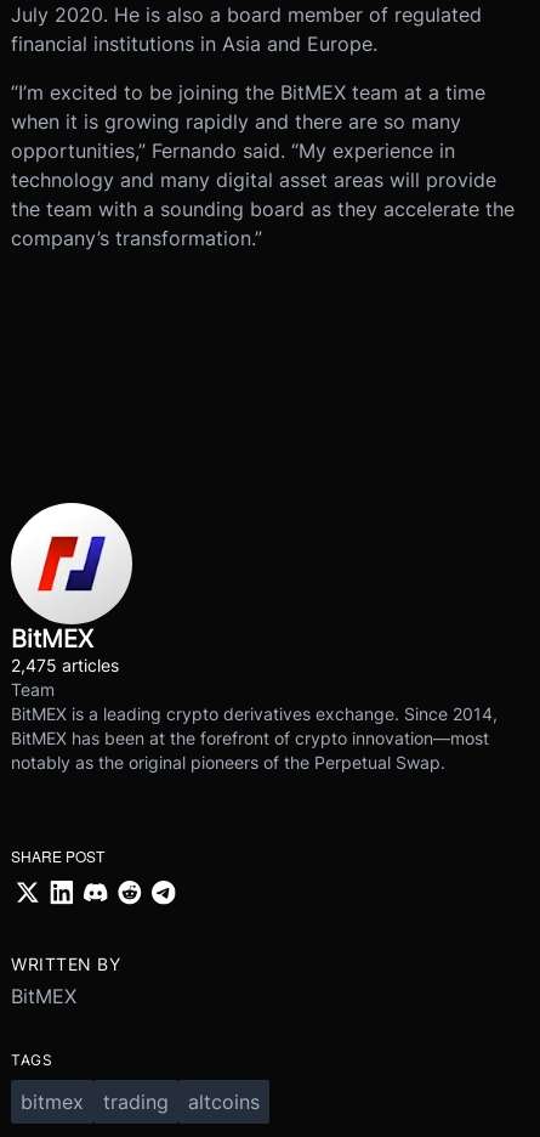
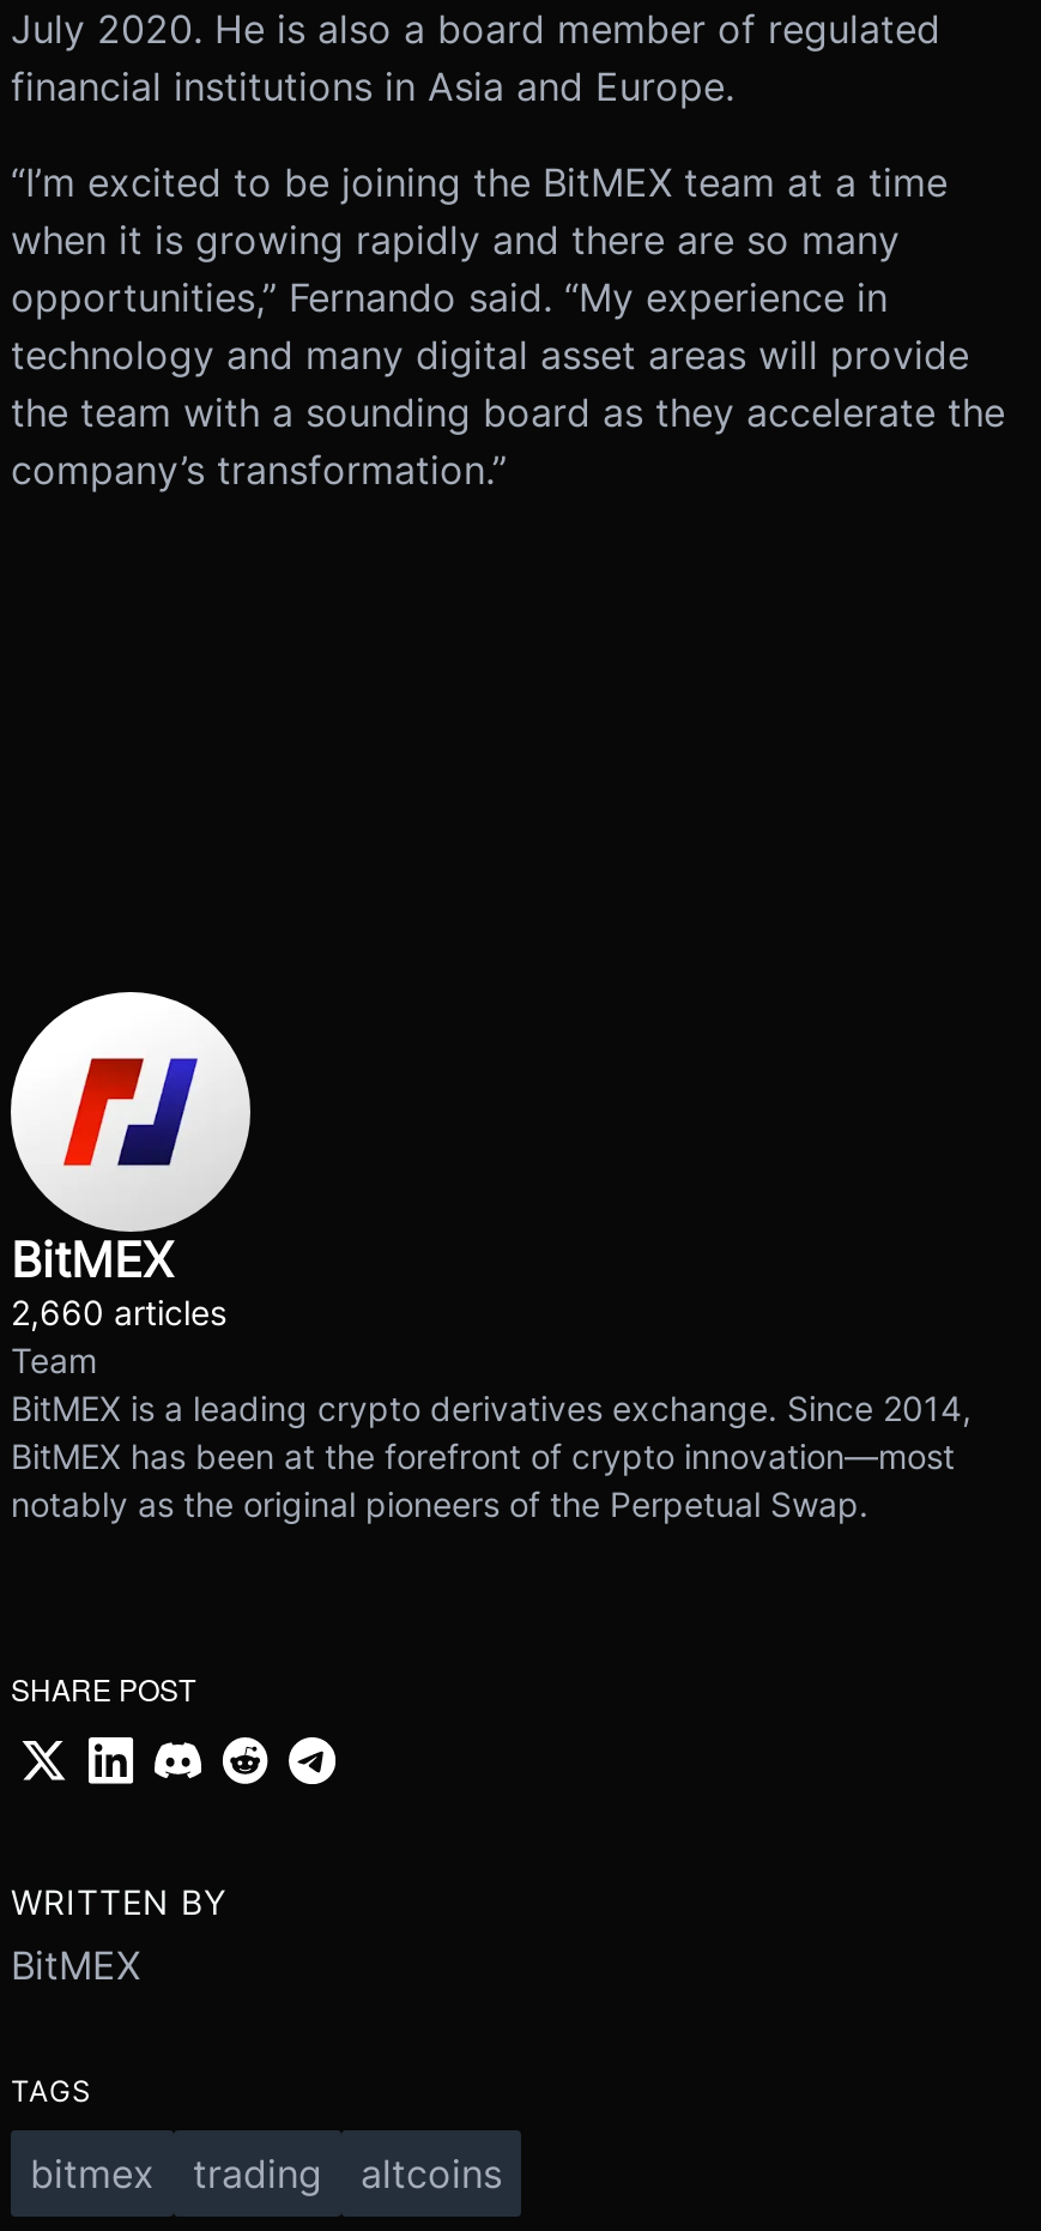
- 2,475 articles
+ 2,660 articles
